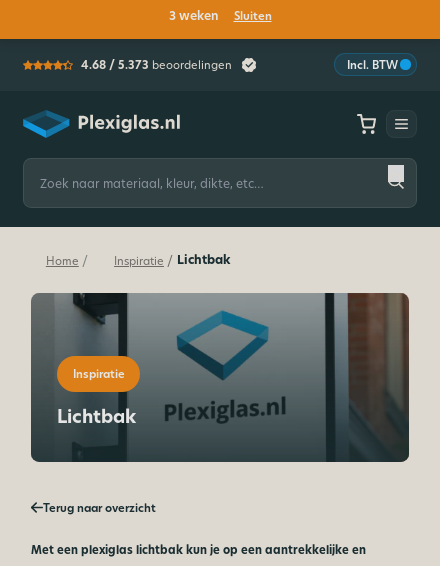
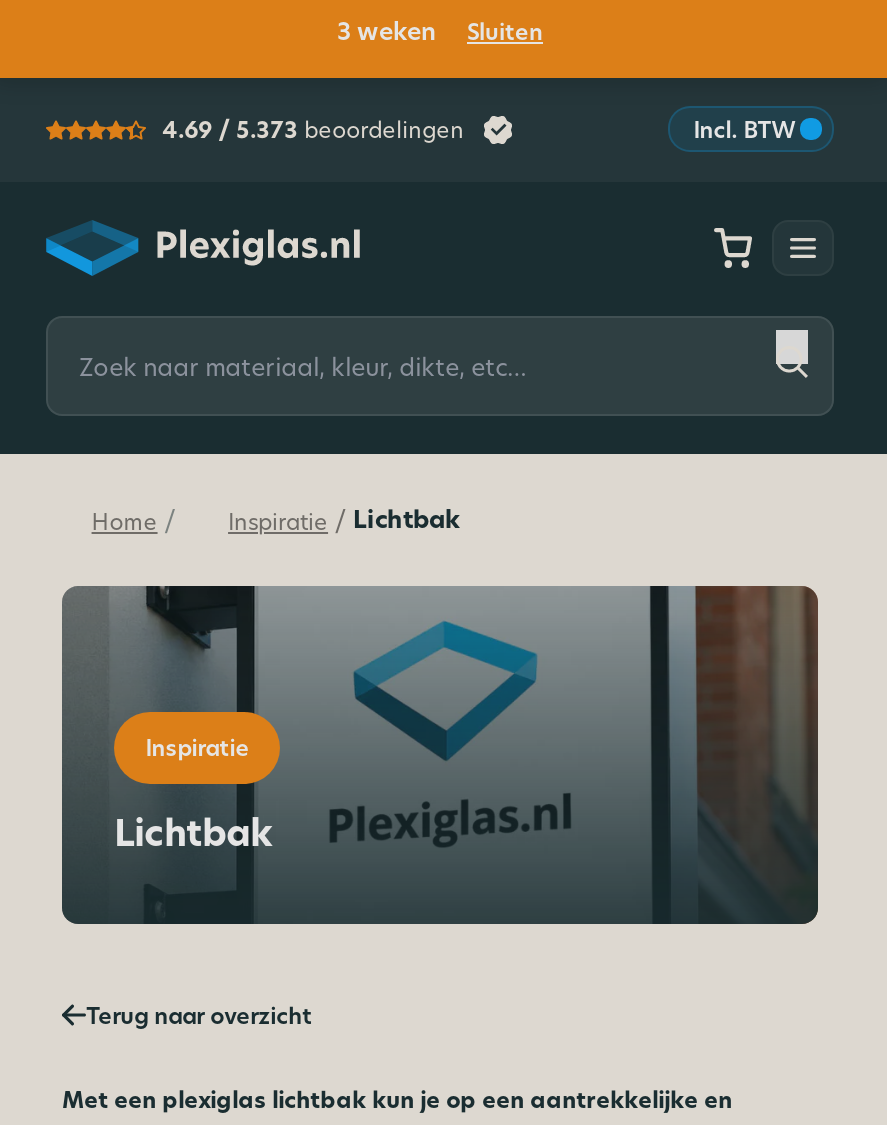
- 4.68 / 5.373 beoordelingen
+ 4.69 / 5.373 beoordelingen
